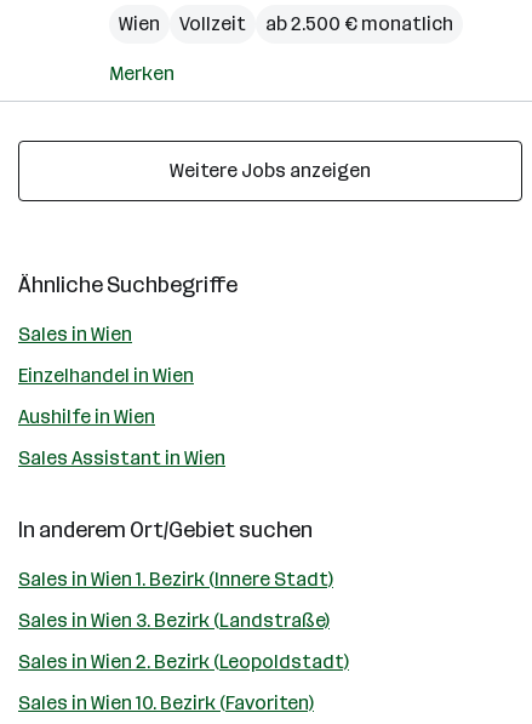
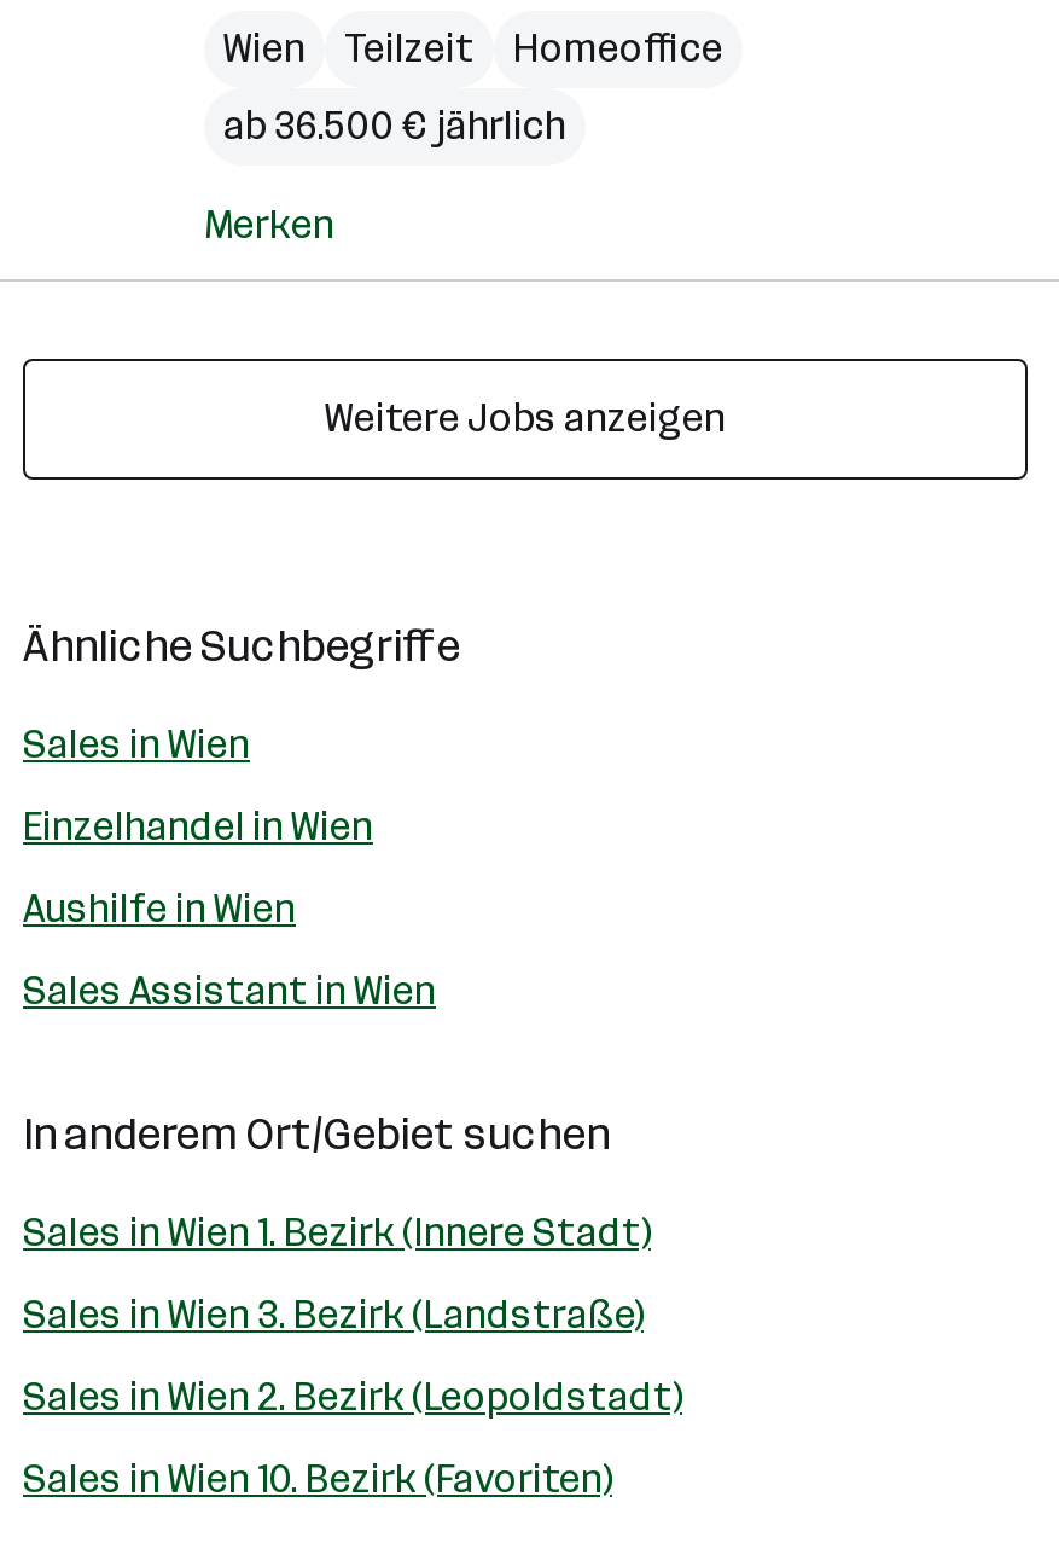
- Vollzeit
- ab 2.500 € monatlich
+ Teilzeit
+ Homeoffice
+ ab 36.500 € jährlich
